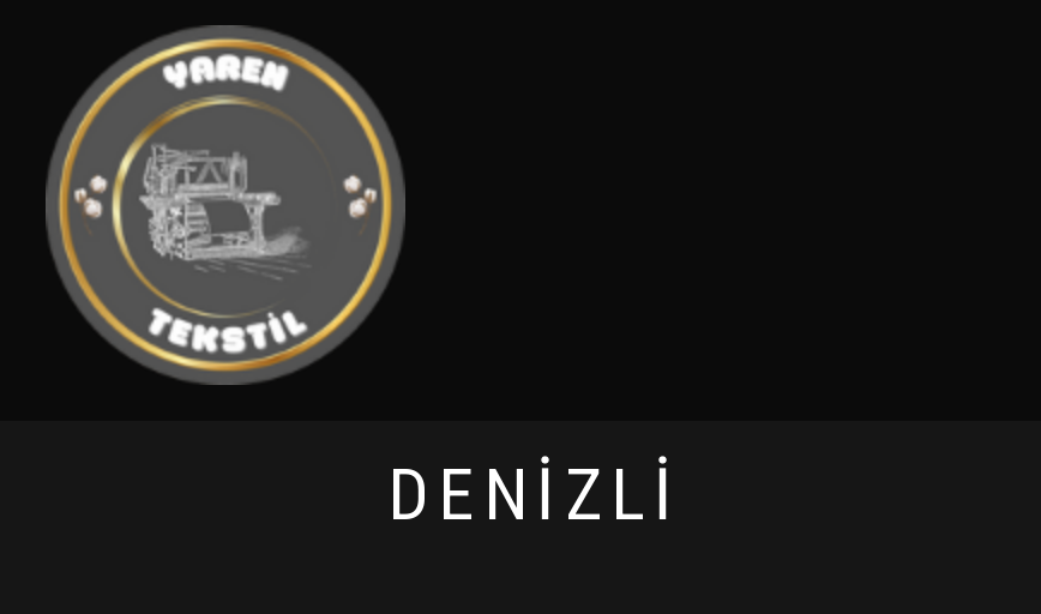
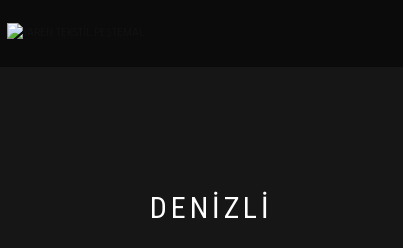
- [image]
